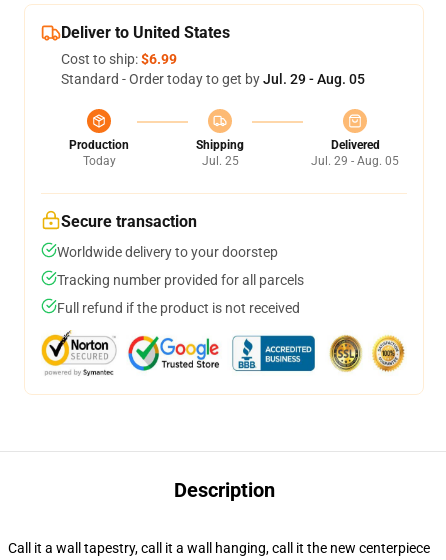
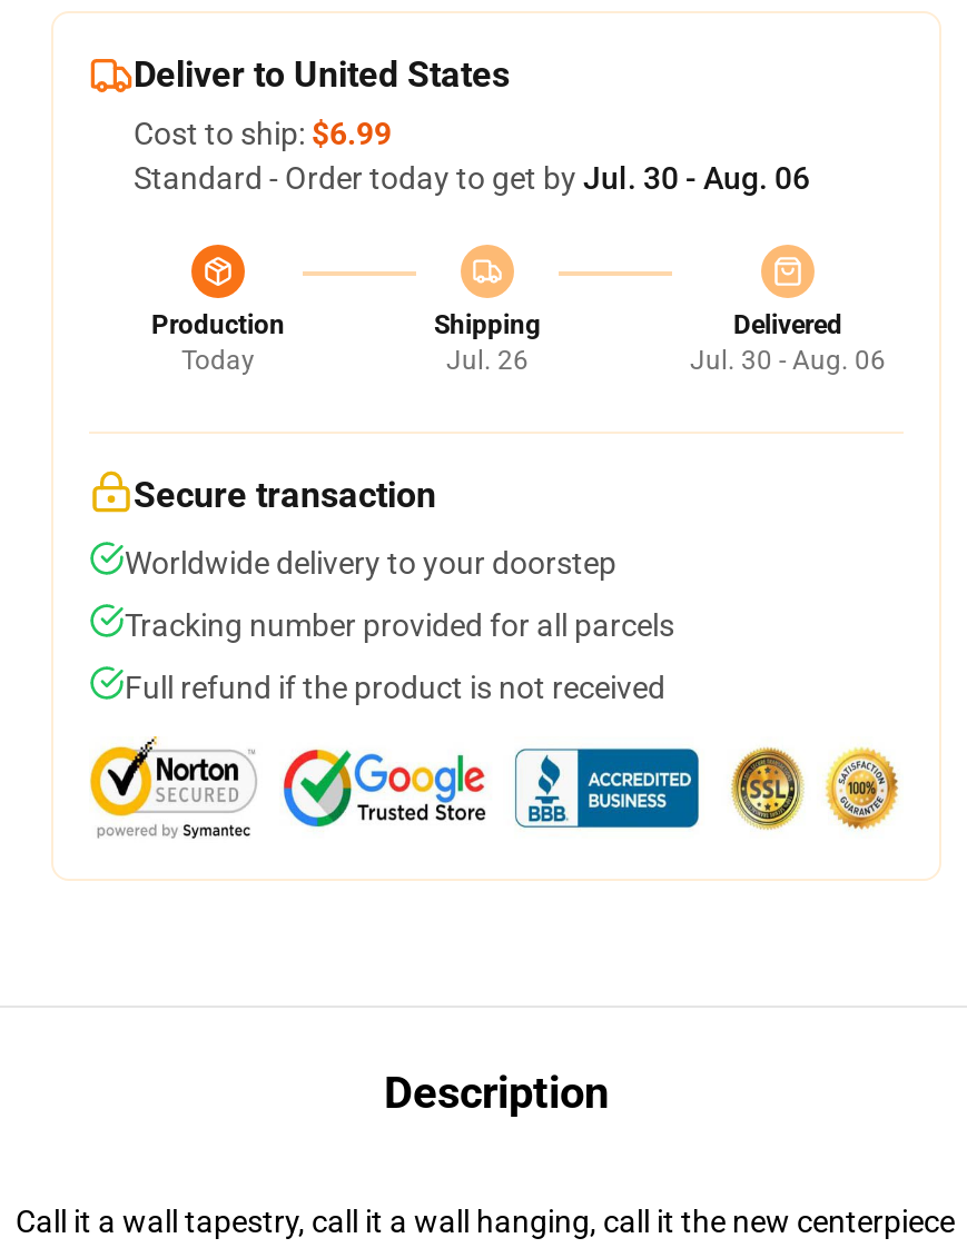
- Standard - Order today to get by Jul. 29 - Aug. 05
+ Standard - Order today to get by Jul. 30 - Aug. 06

- Jul. 25
+ Jul. 26

- Jul. 29 - Aug. 05
+ Jul. 30 - Aug. 06
